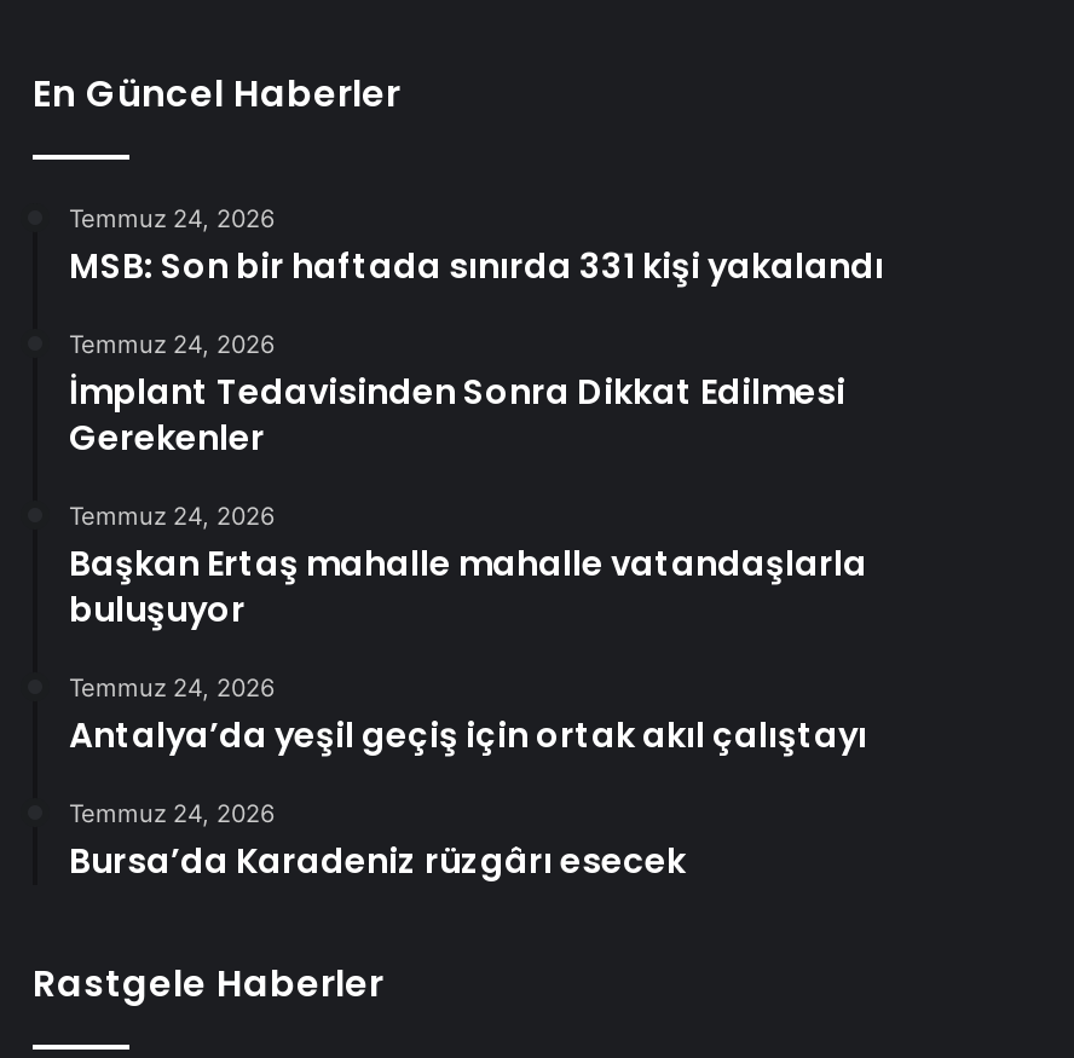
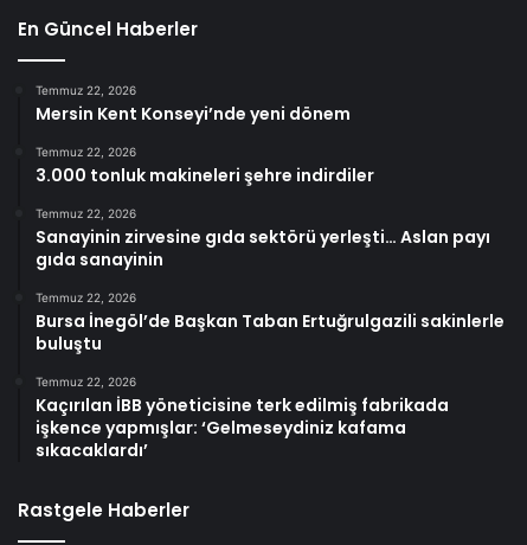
- Temmuz 24, 2026
- MSB: Son bir haftada sınırda 331 kişi yakalandı
+ Temmuz 22, 2026
+ Mersin Kent Konseyi’nde yeni dönem

- Temmuz 24, 2026
- İmplant Tedavisinden Sonra Dikkat Edilmesi
- Gerekenler
+ Temmuz 22, 2026
+ 3.000 tonluk makineleri şehre indirdiler

- Temmuz 24, 2026
- Başkan Ertaş mahalle mahalle vatandaşlarla
- buluşuyor
+ Temmuz 22, 2026
+ Sanayinin zirvesine gıda sektörü yerleşti… Aslan payı
+ gıda sanayinin

- Temmuz 24, 2026
- Antalya’da yeşil geçiş için ortak akıl çalıştayı
+ Temmuz 22, 2026
+ Bursa İnegöl’de Başkan Taban Ertuğrulgazili sakinlerle
+ buluştu

- Temmuz 24, 2026
- Bursa’da Karadeniz rüzgârı esecek
+ Temmuz 22, 2026
+ Kaçırılan İBB yöneticisine terk edilmiş fabrikada
+ işkence yapmışlar: ‘Gelmeseydiniz kafama
+ sıkacaklardı’
